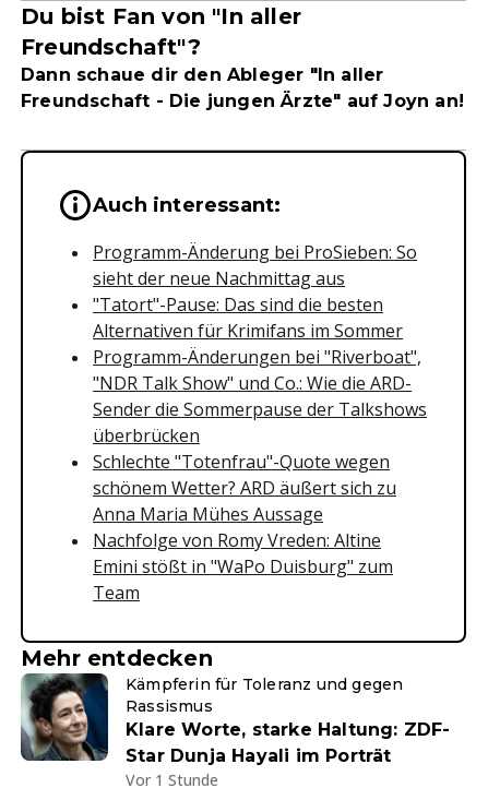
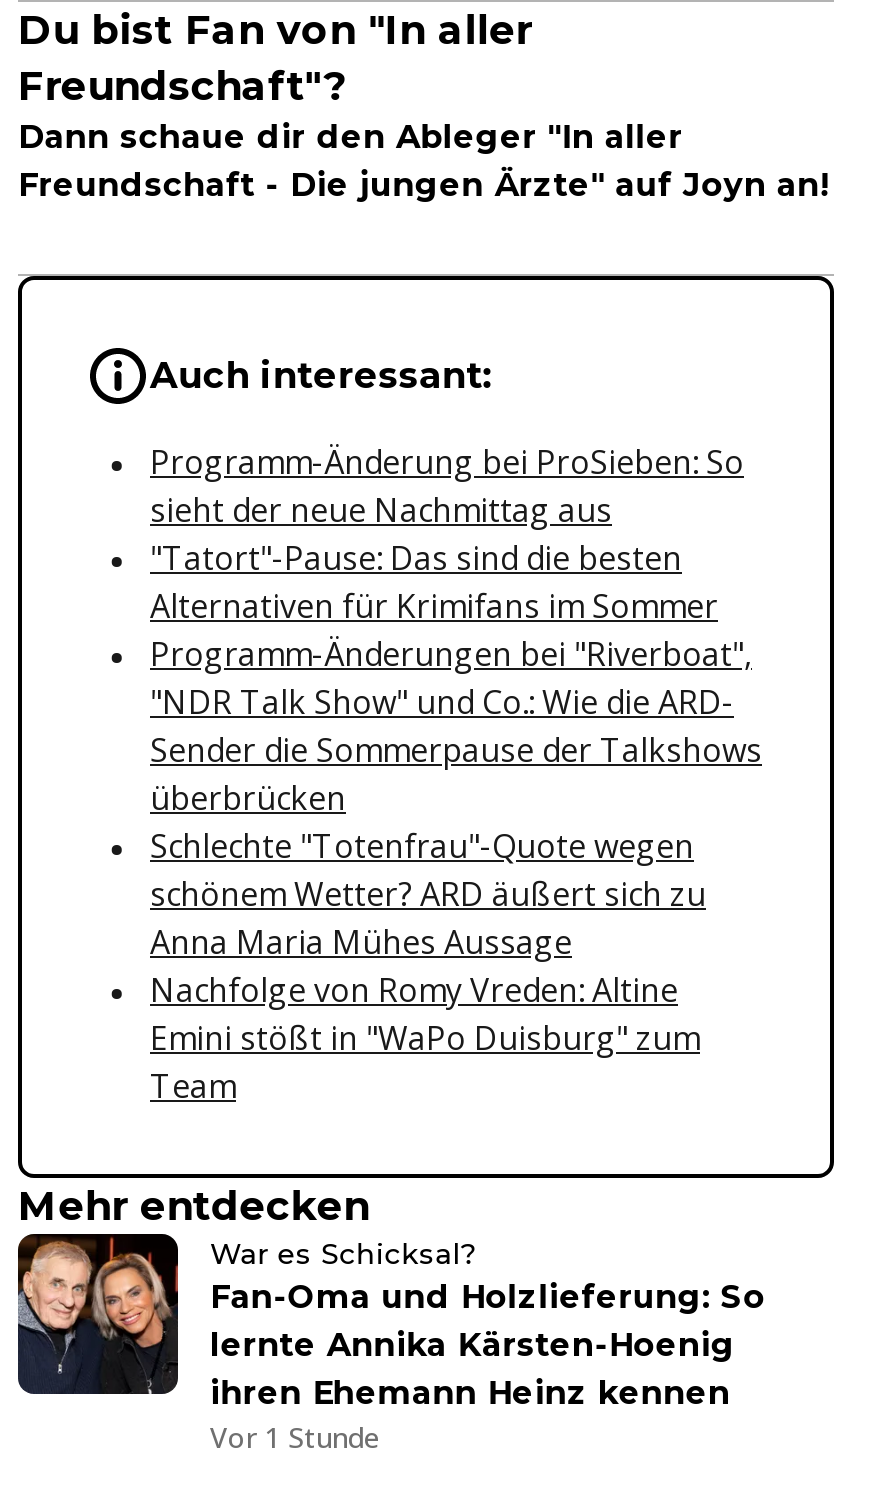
- [image]
- Kämpferin für Toleranz und gegen
- Rassismus
- Klare Worte, starke Haltung: ZDF-
- Star Dunja Hayali im Porträt
+ [image]
+ War es Schicksal?
+ Fan-Oma und Holzlieferung: So
+ lernte Annika Kärsten-Hoenig
+ ihren Ehemann Heinz kennen
